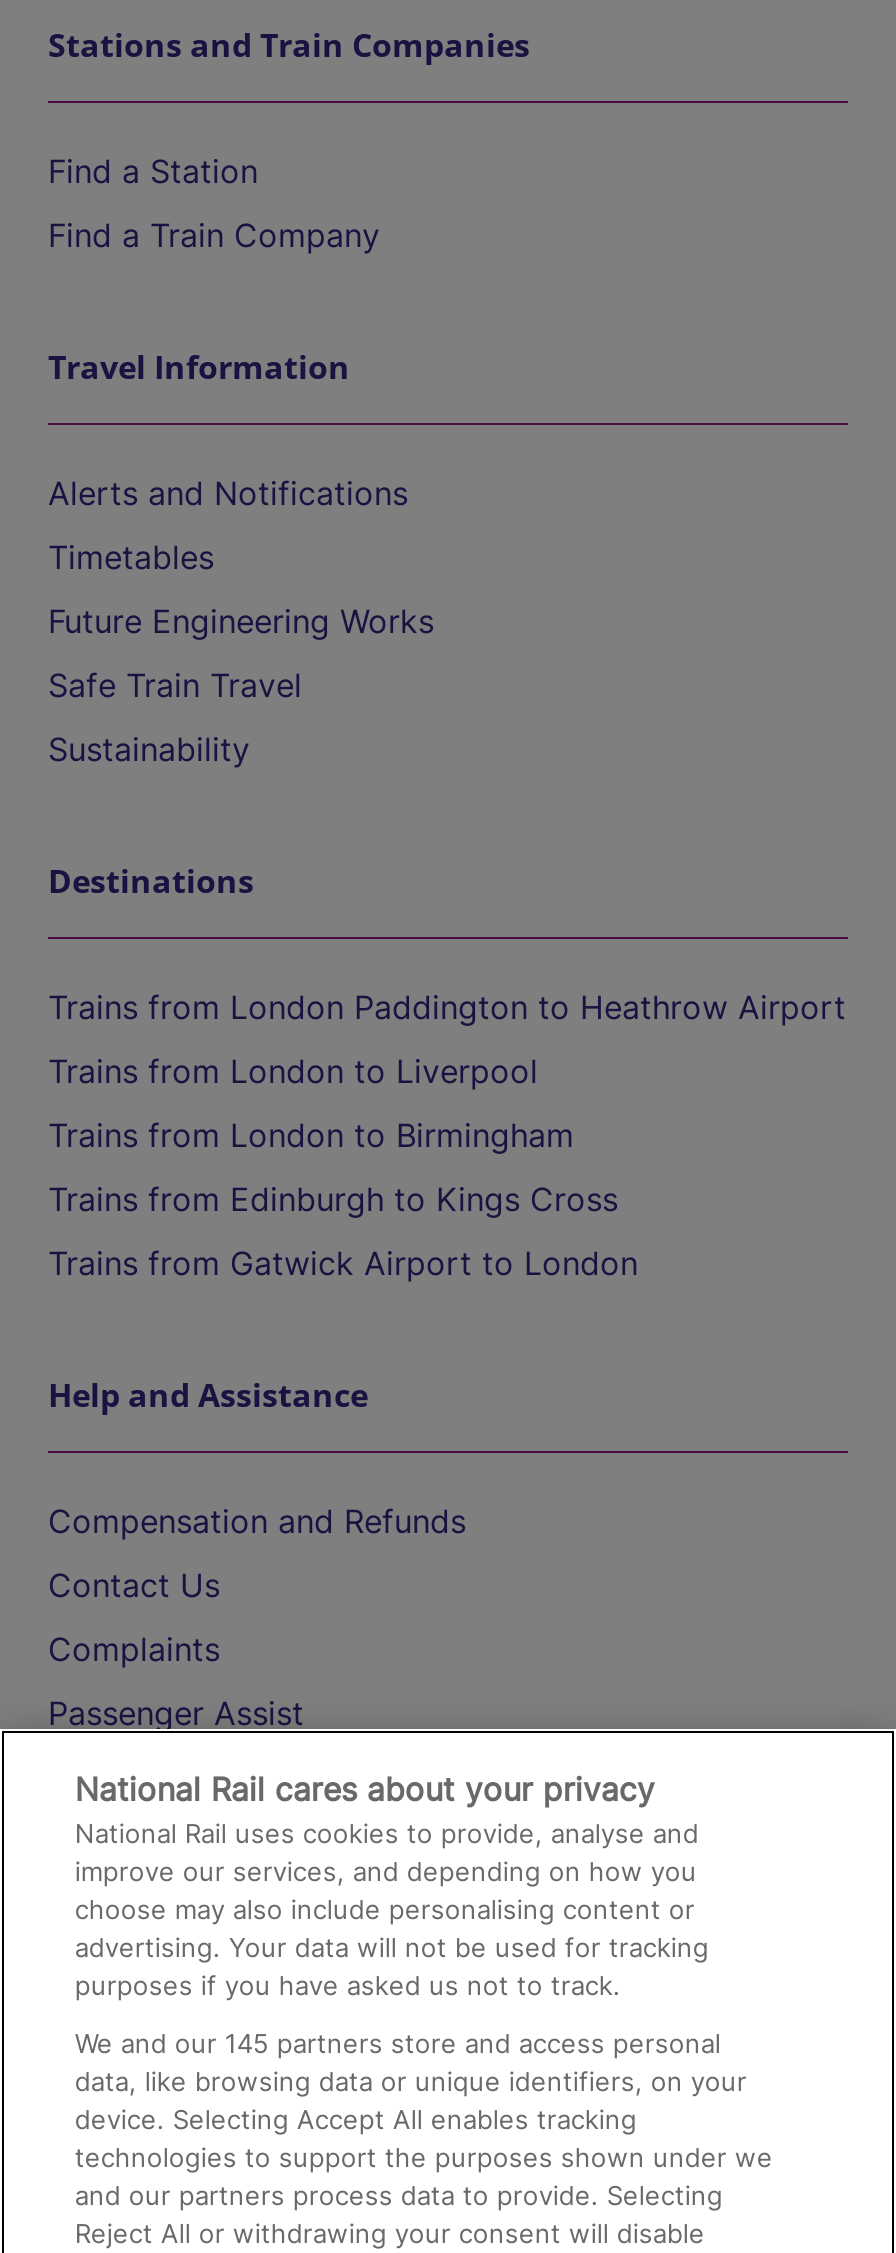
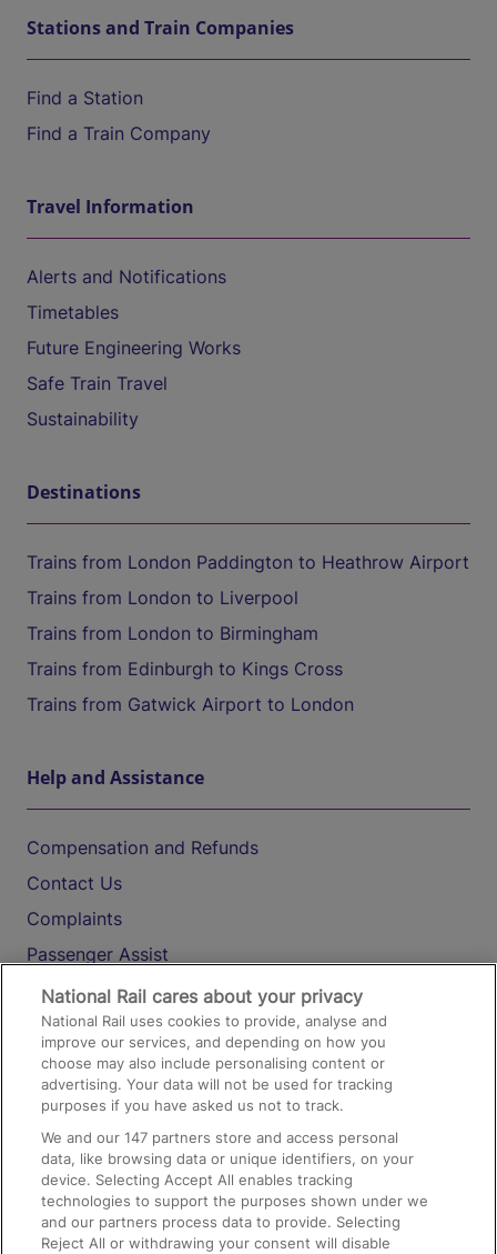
- We and our 145 partners store and access personal
+ We and our 147 partners store and access personal
